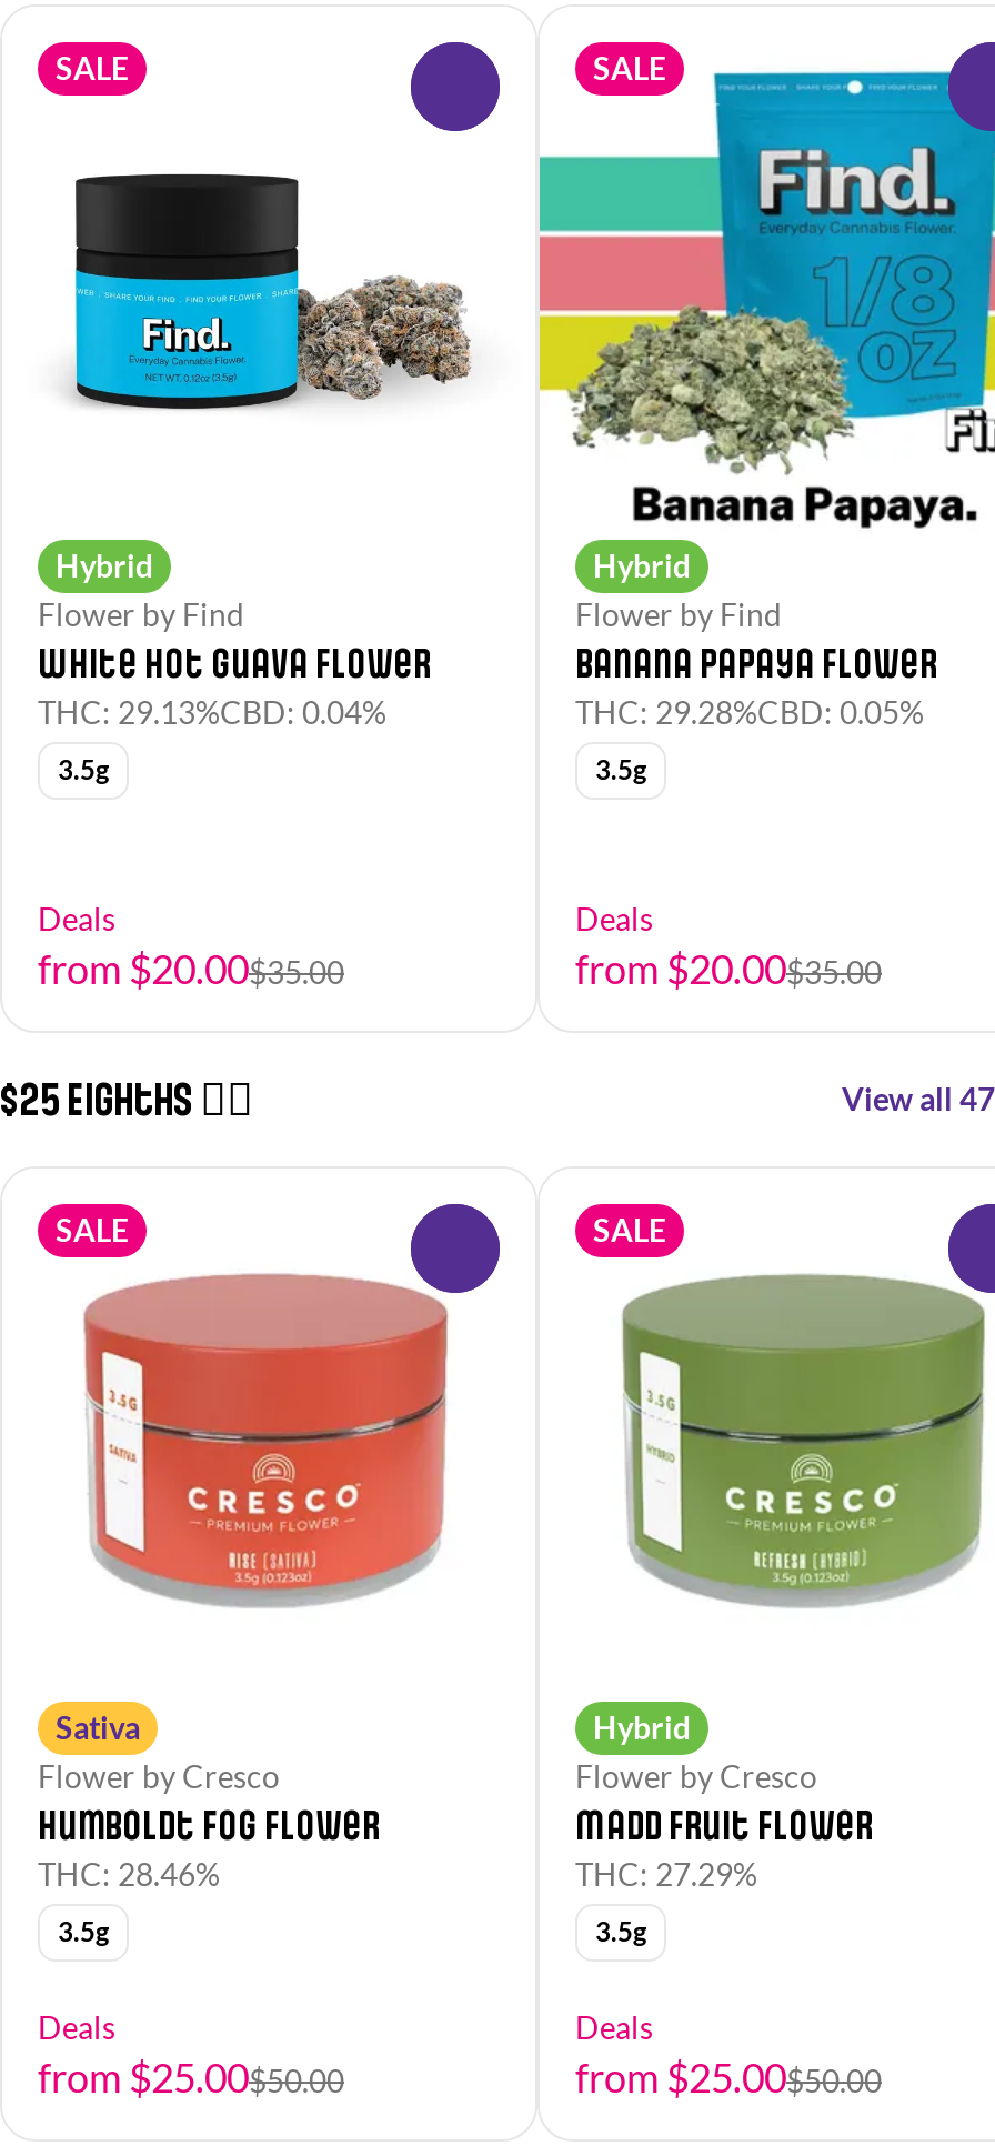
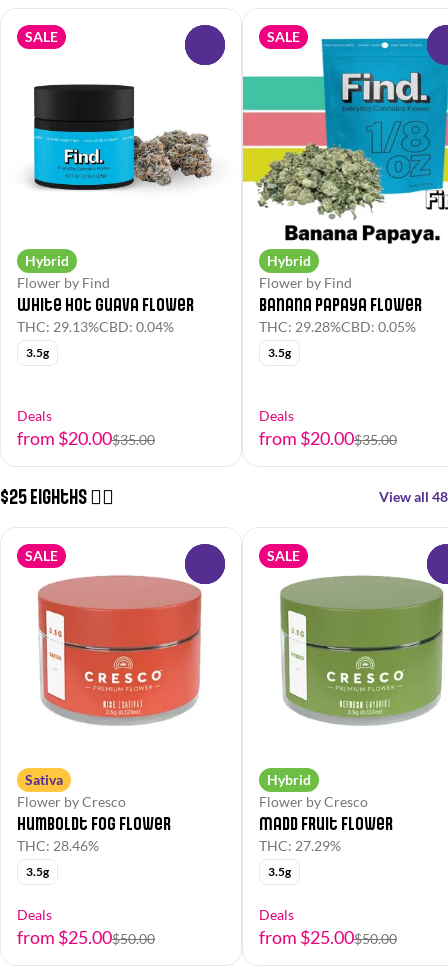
- View all 47
+ View all 48
